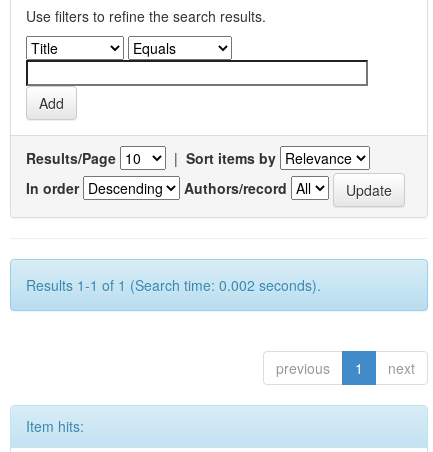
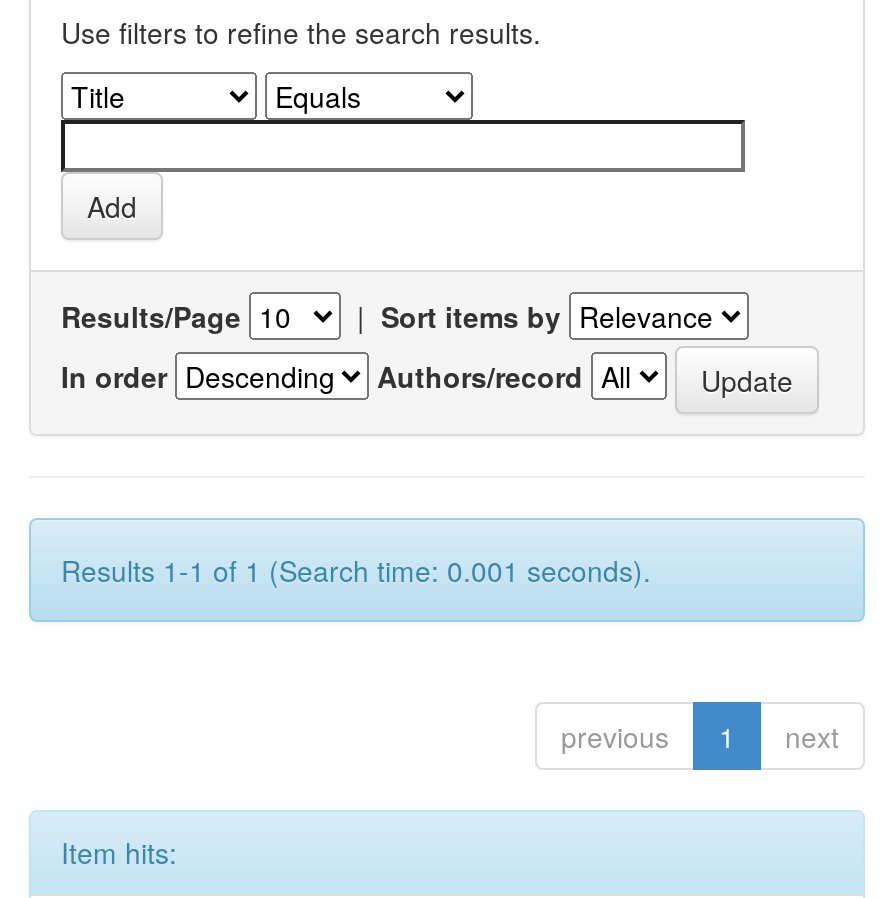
- Results 1-1 of 1 (Search time: 0.002 seconds).
+ Results 1-1 of 1 (Search time: 0.001 seconds).
